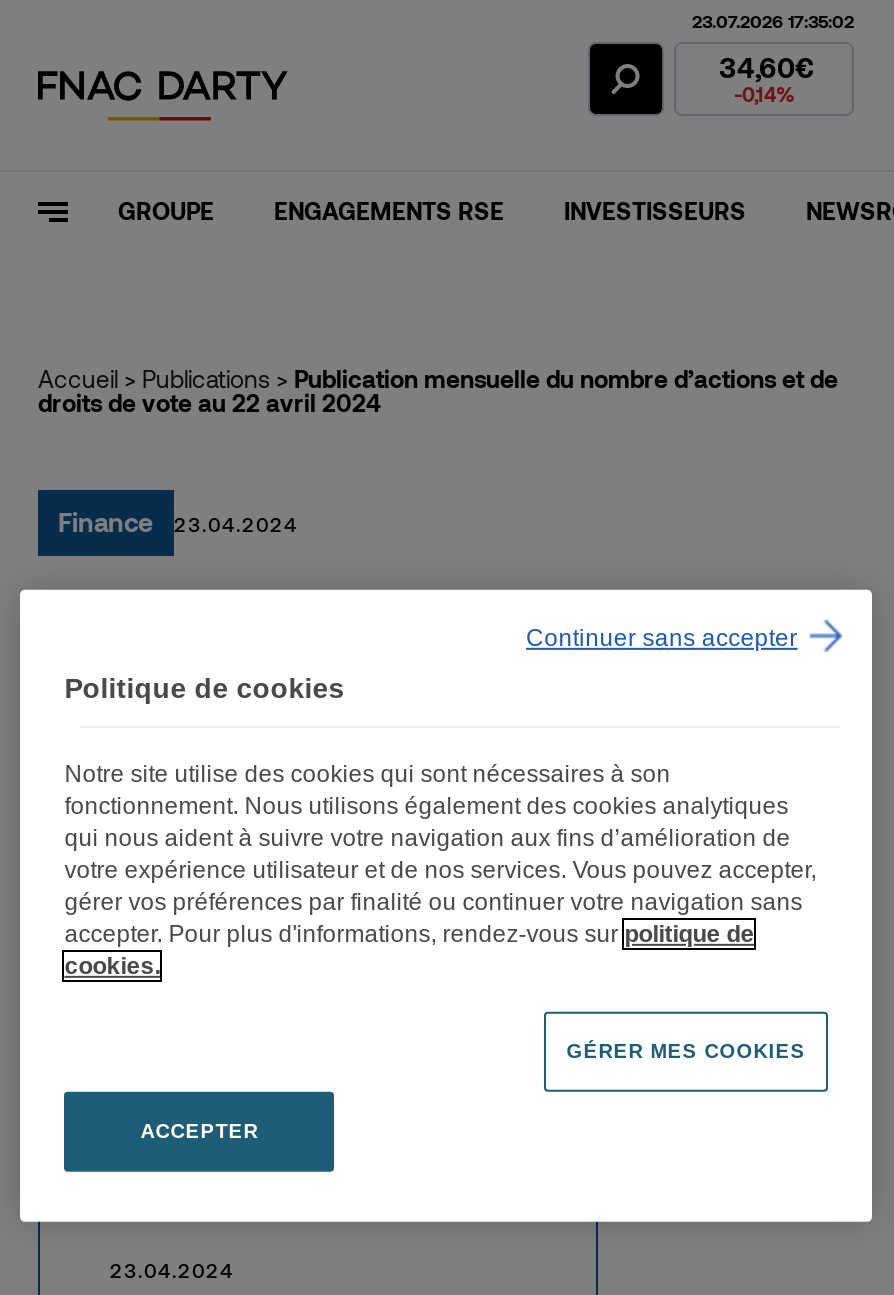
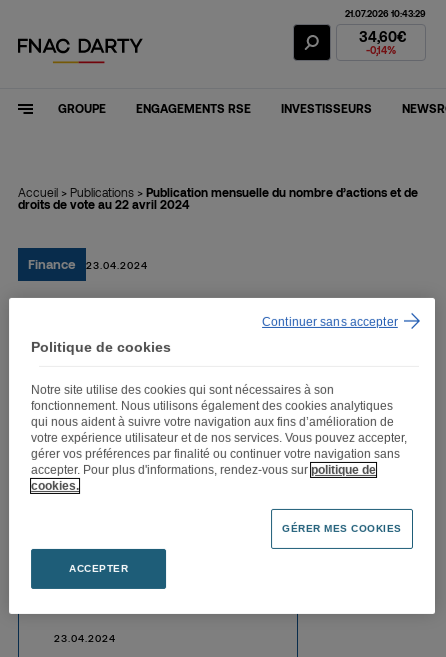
- 23.07.2026 17:35:02
+ 21.07.2026 10:43:29
